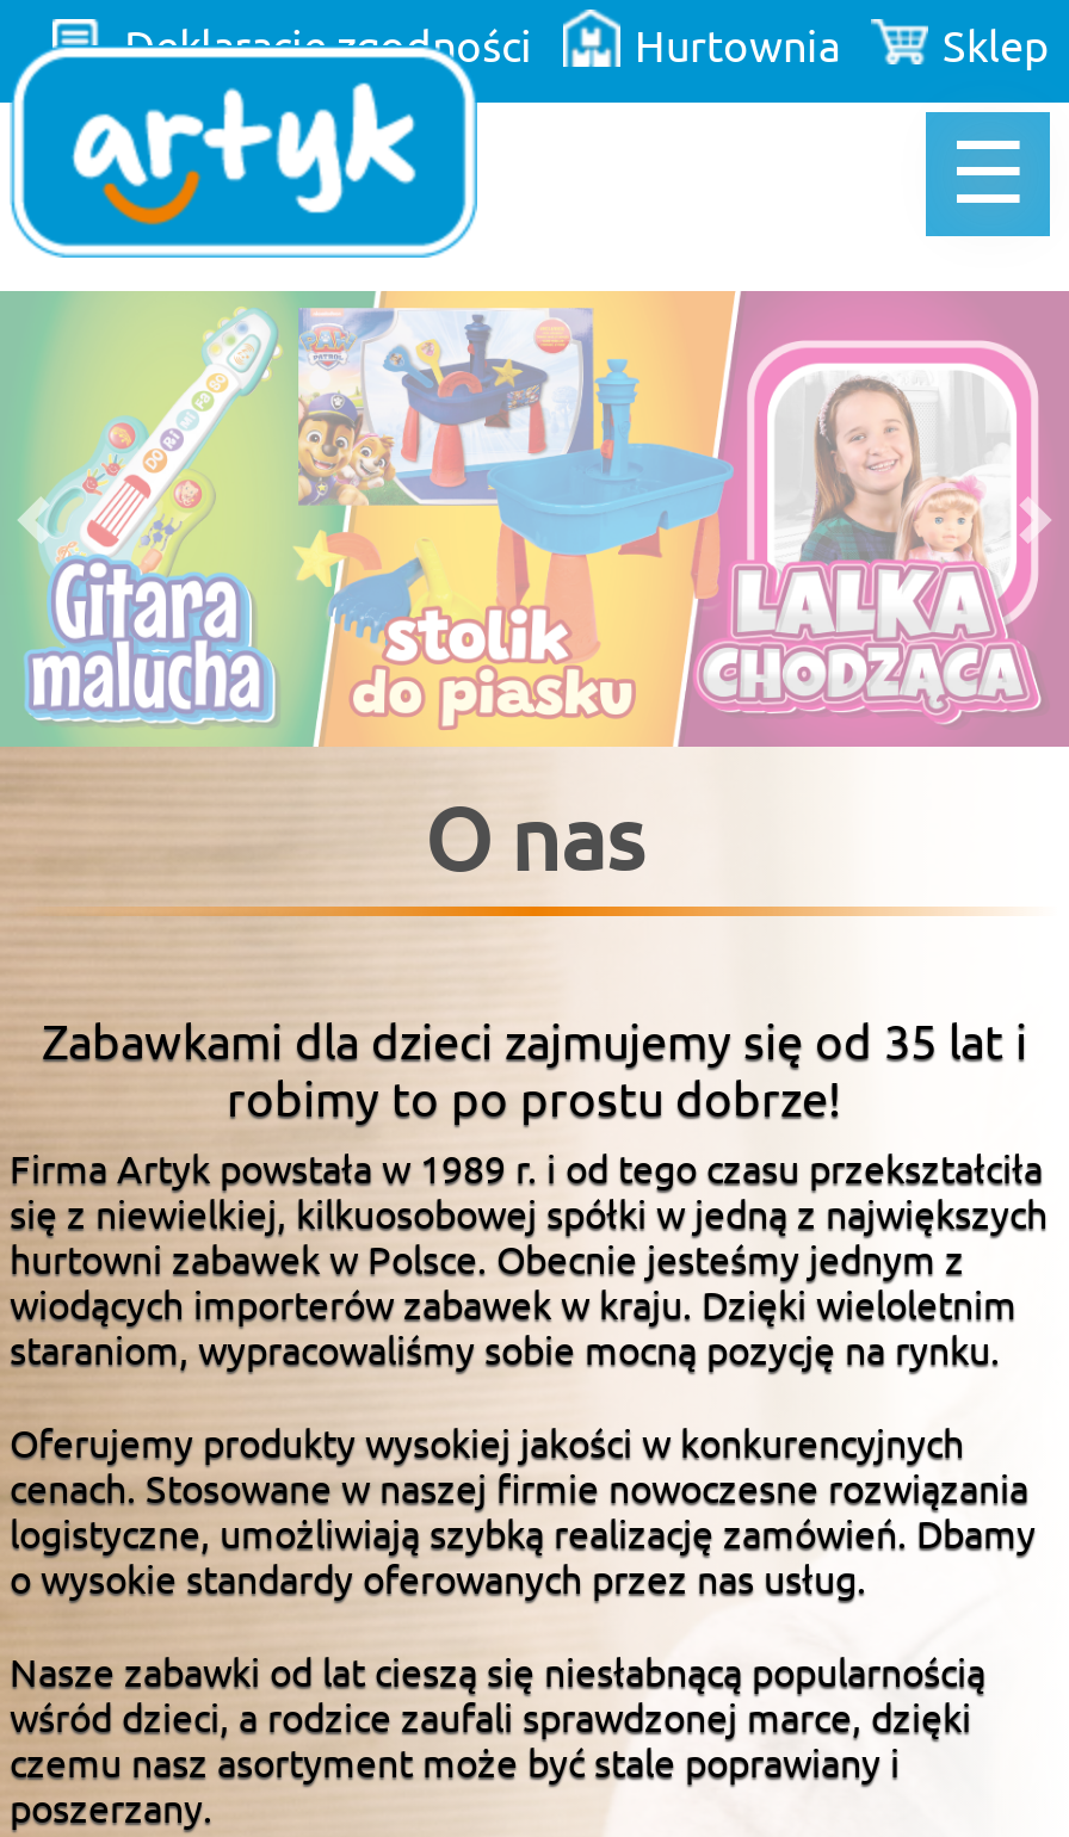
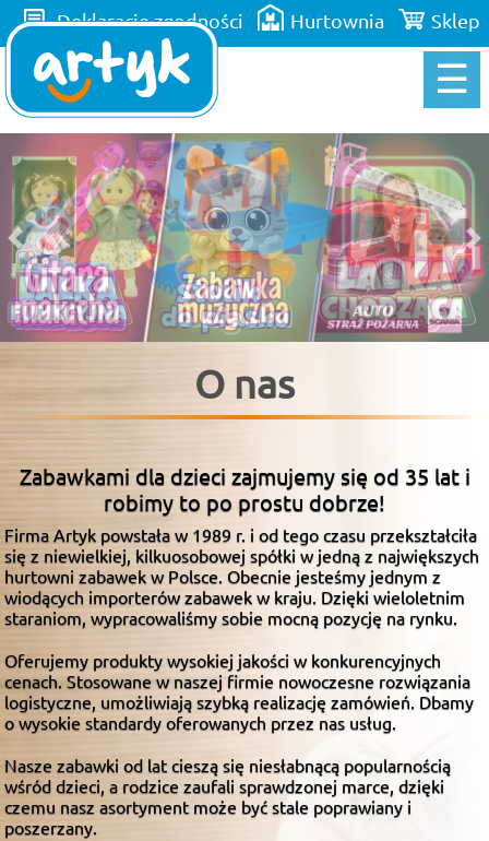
- [image]
+ [image]
